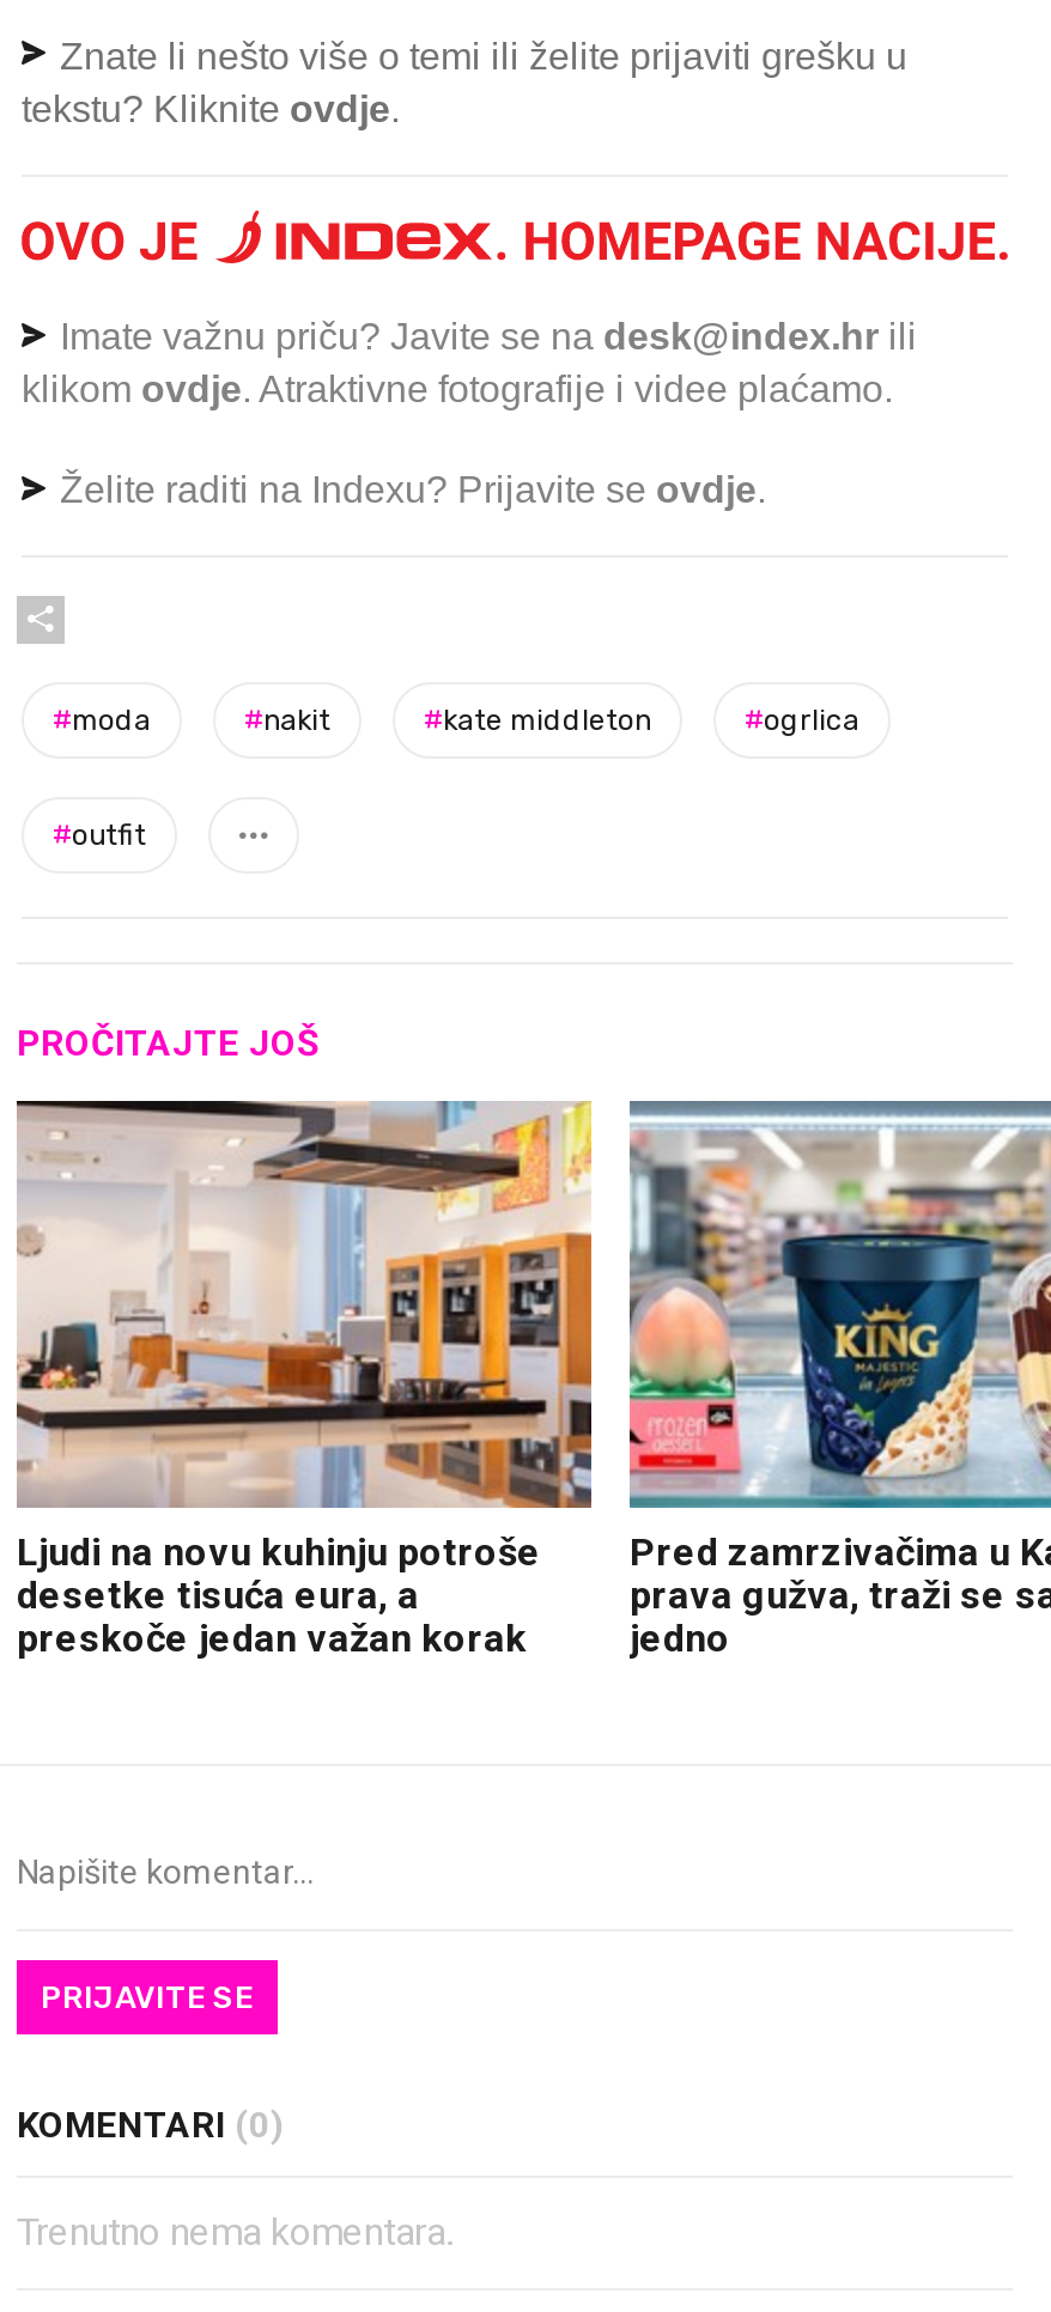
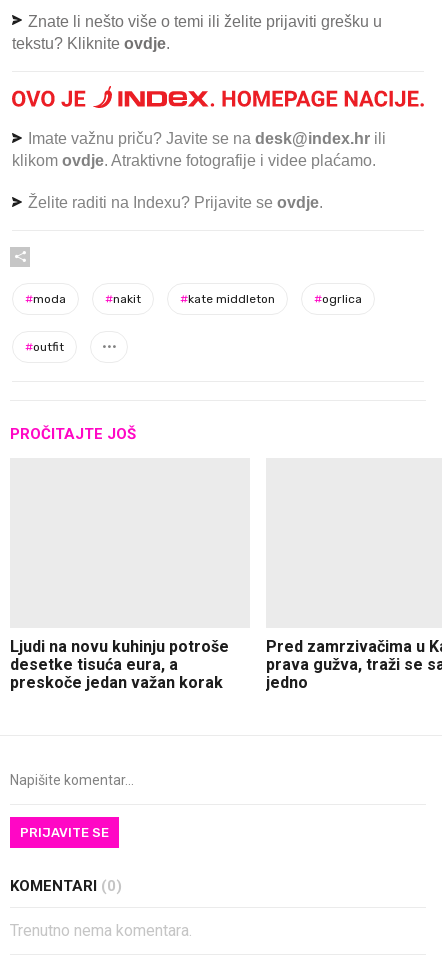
- [image]

- [image]
